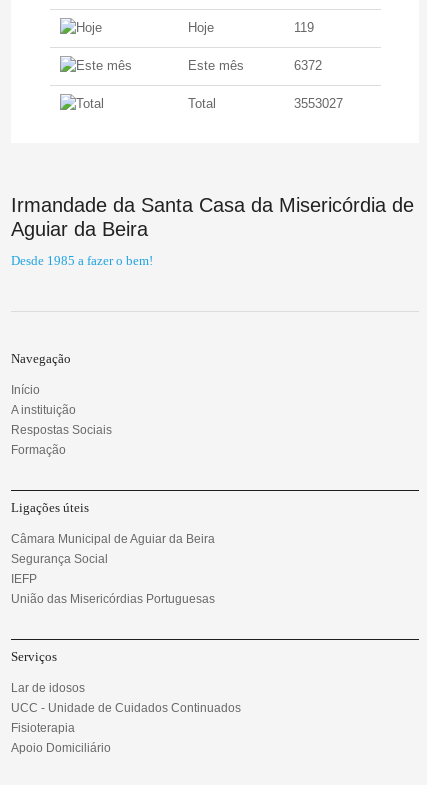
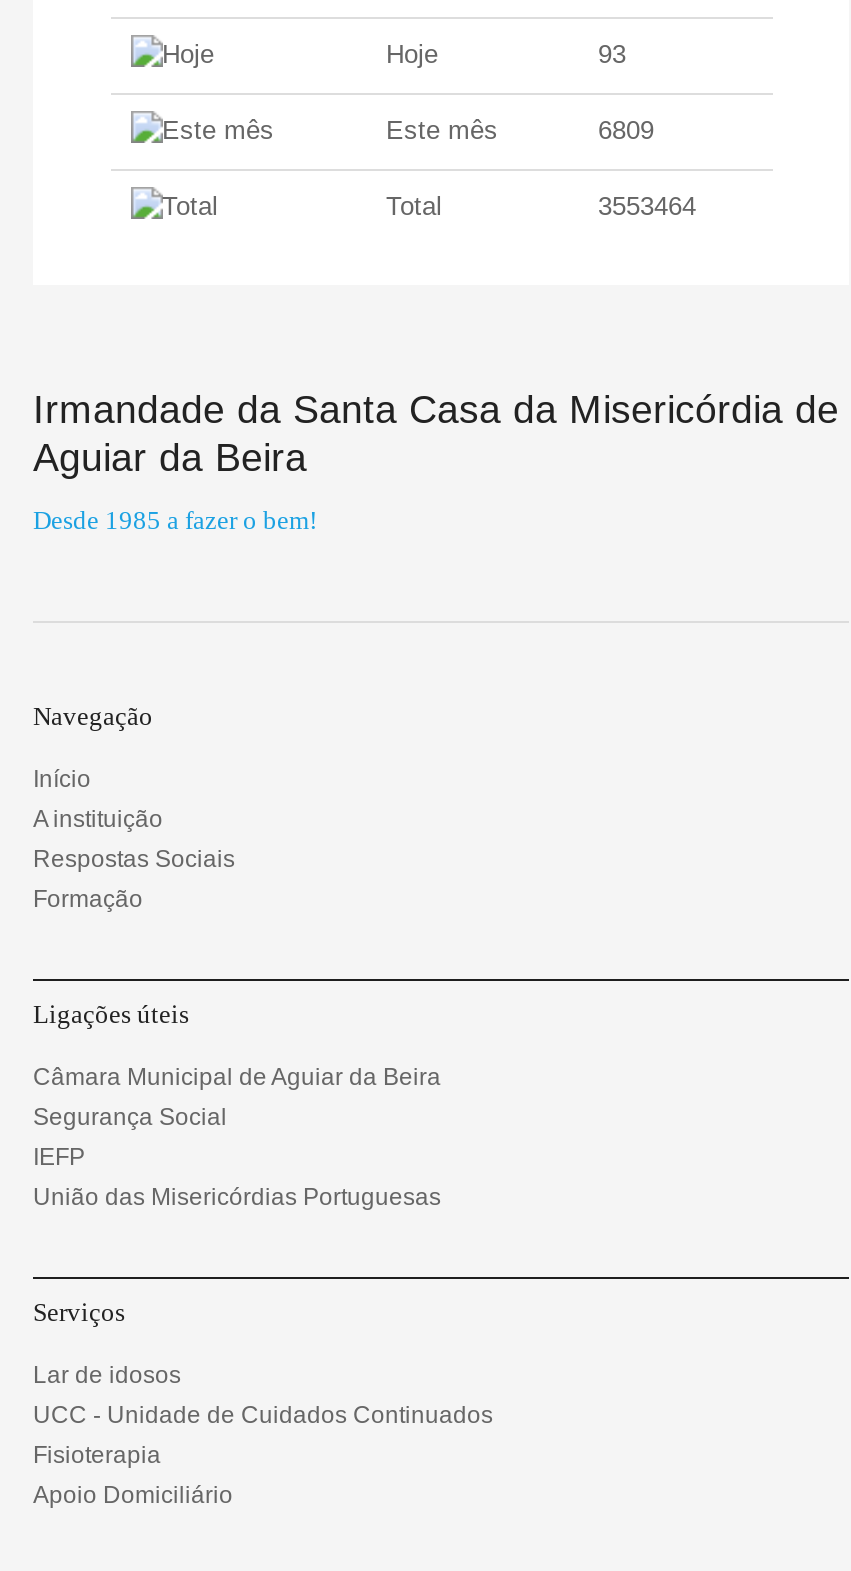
- 119
+ 93

- 6372
+ 6809

- 3553027
+ 3553464
